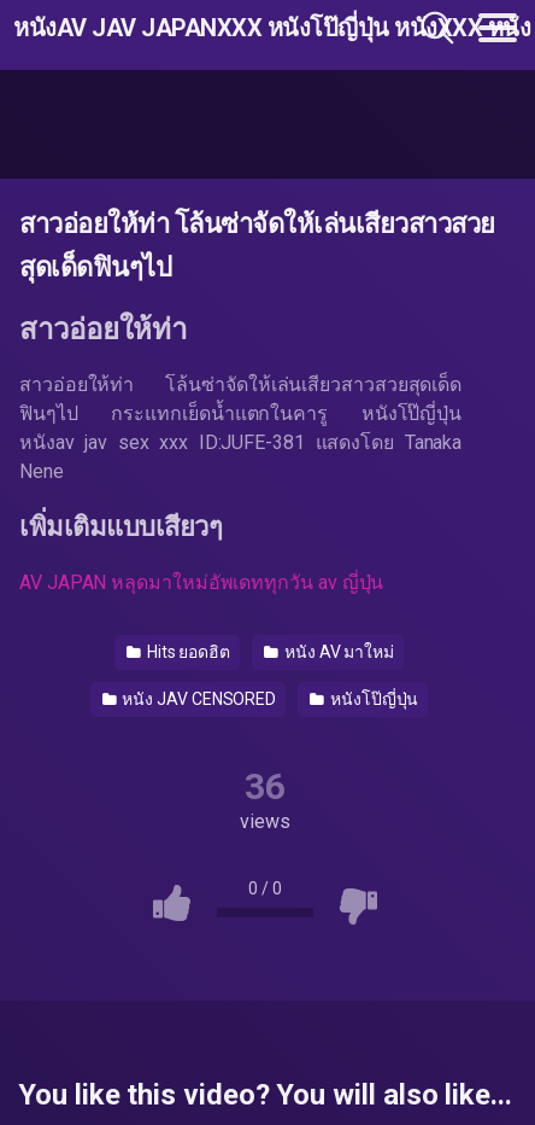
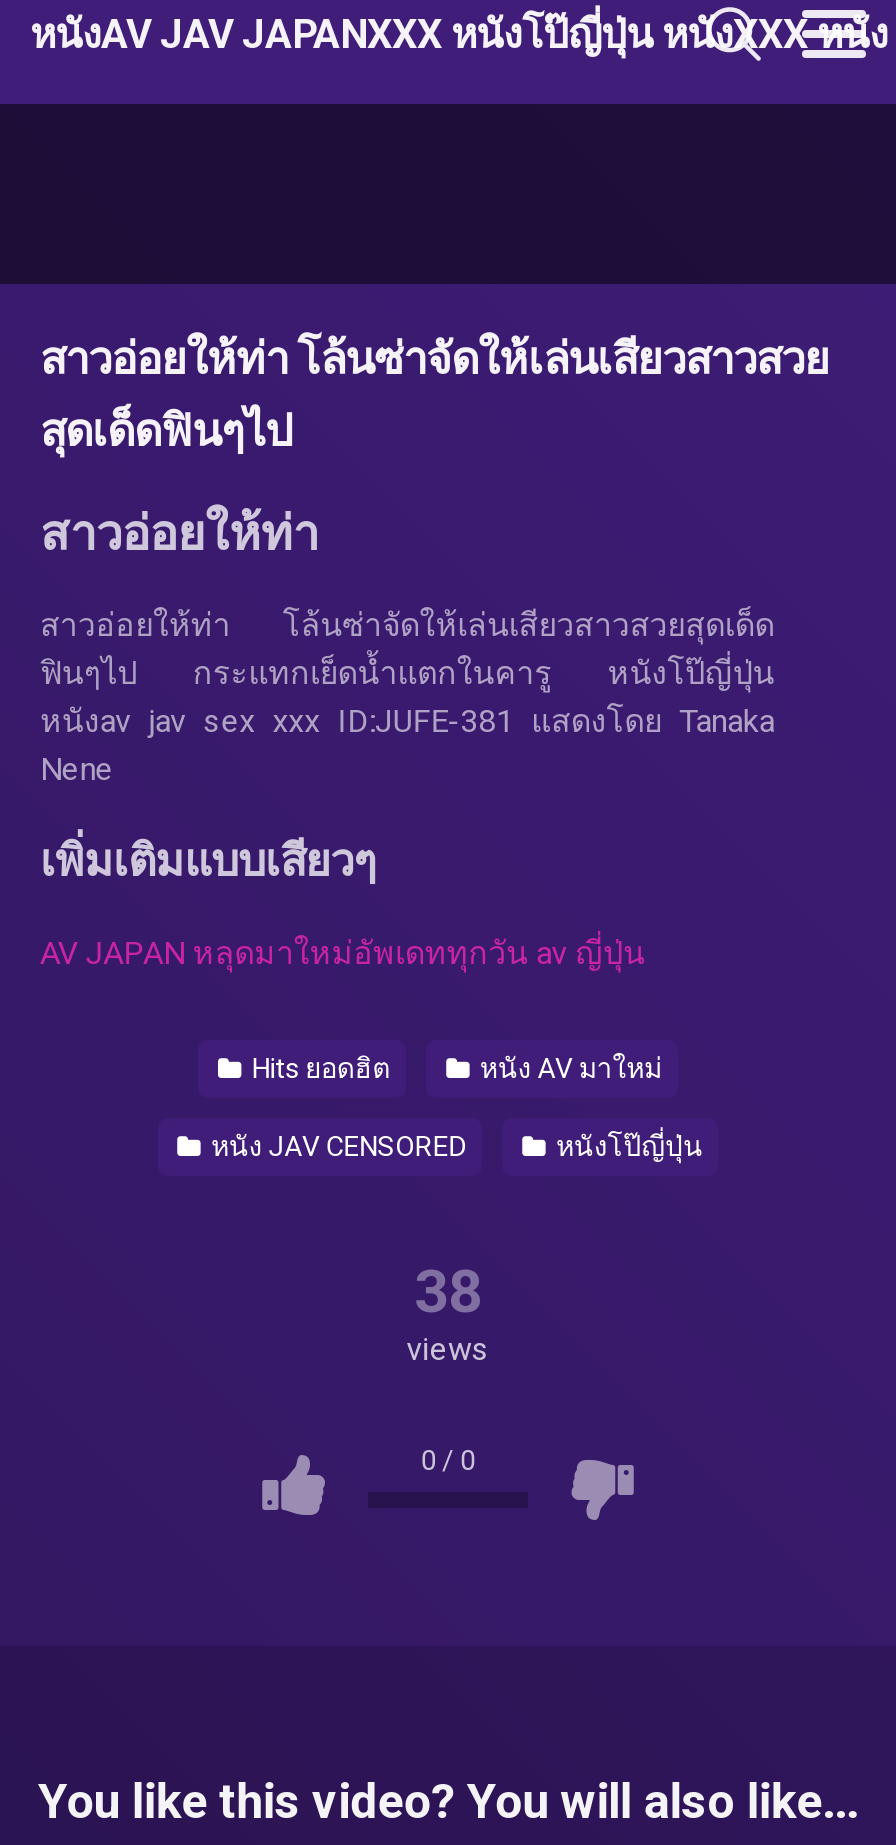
- 36
+ 38
